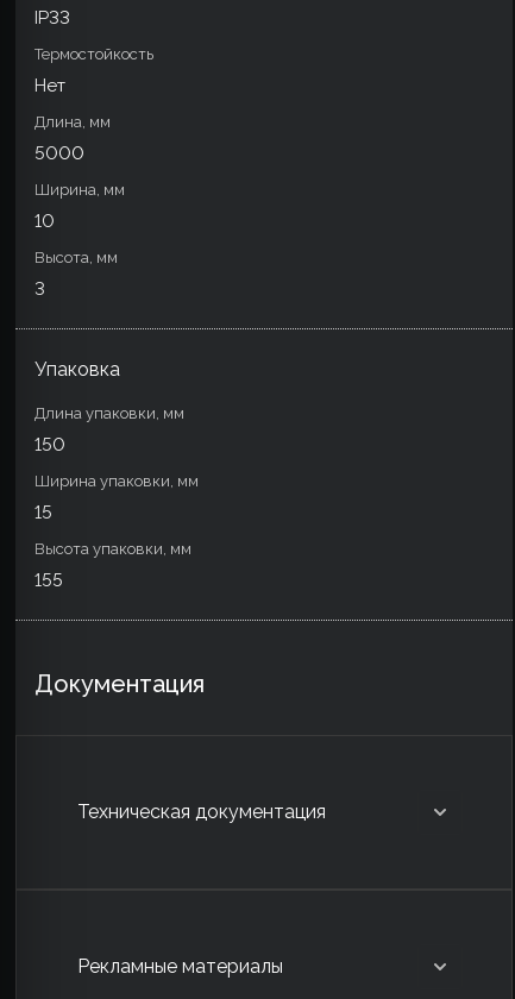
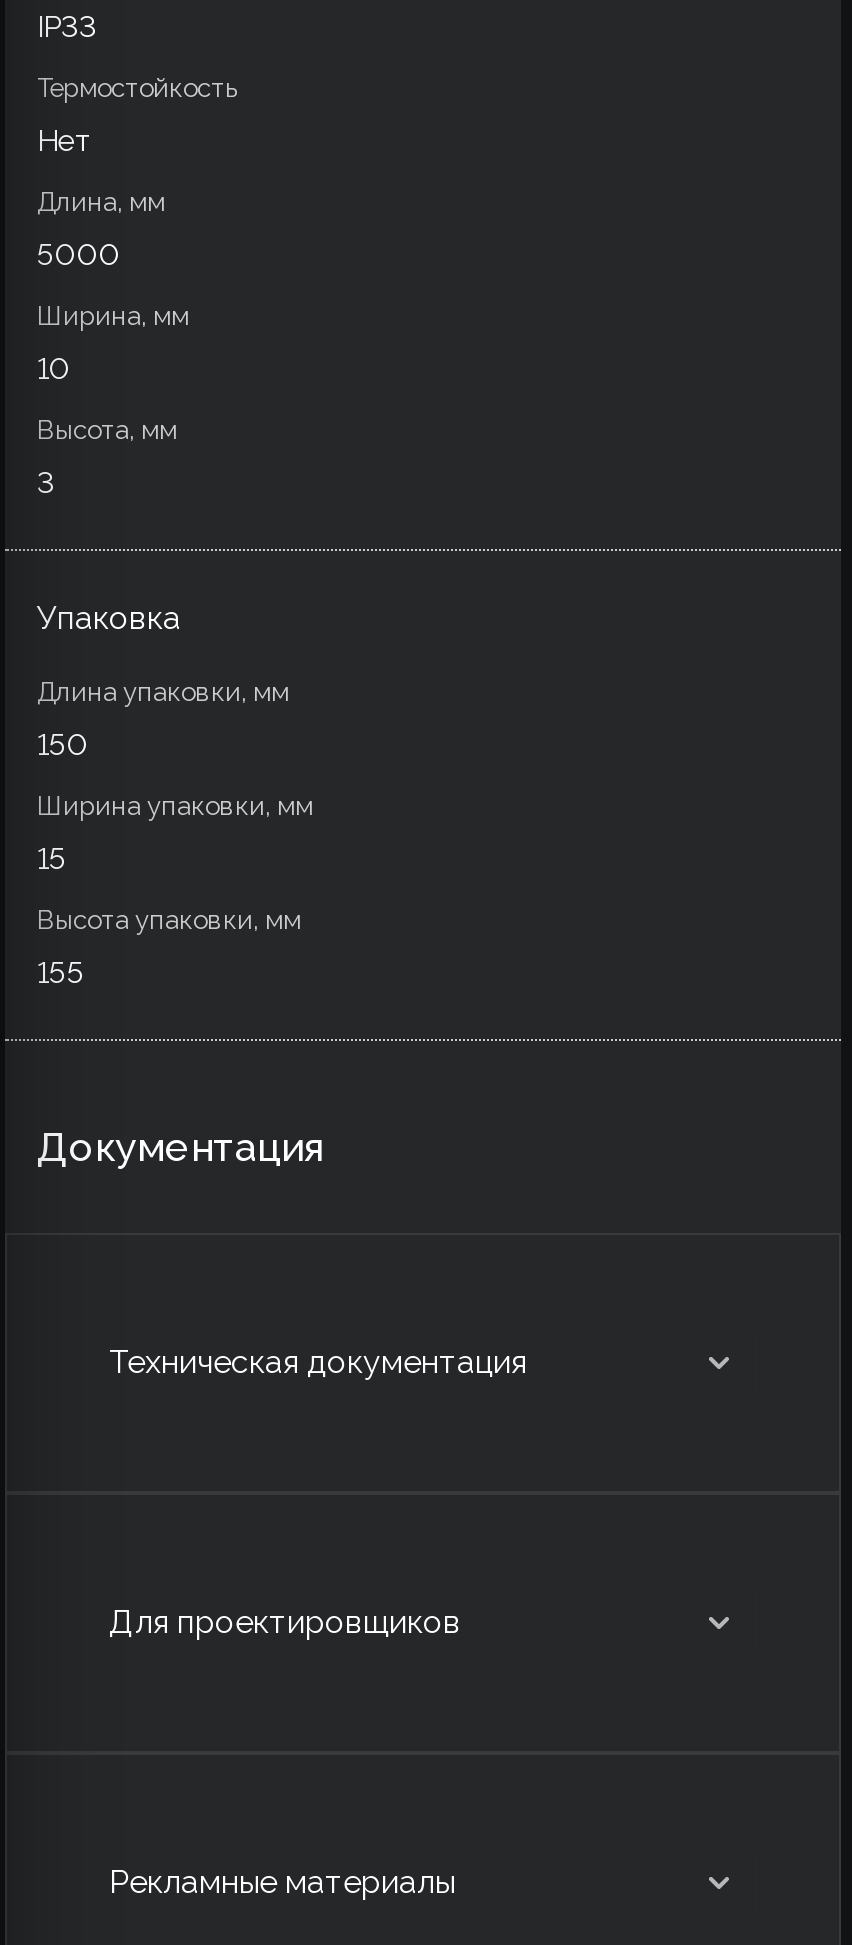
+ Для проектировщиков
